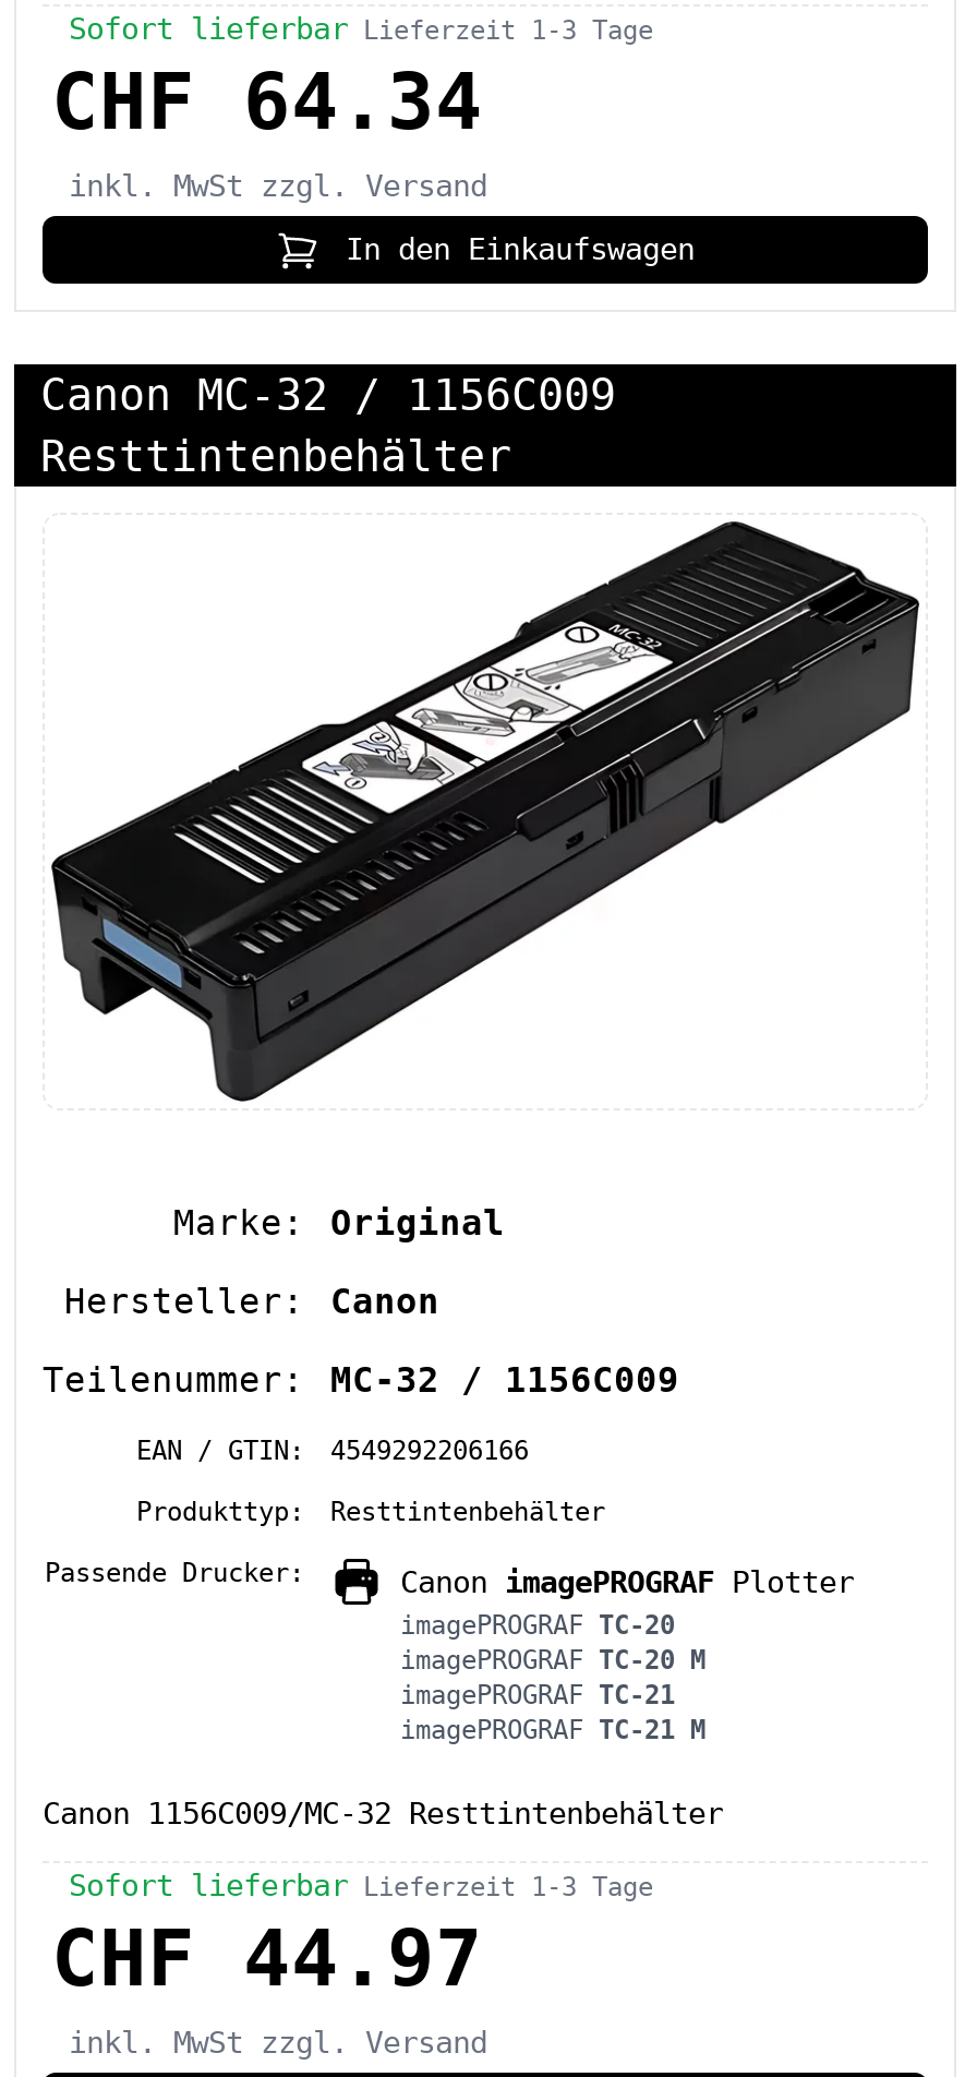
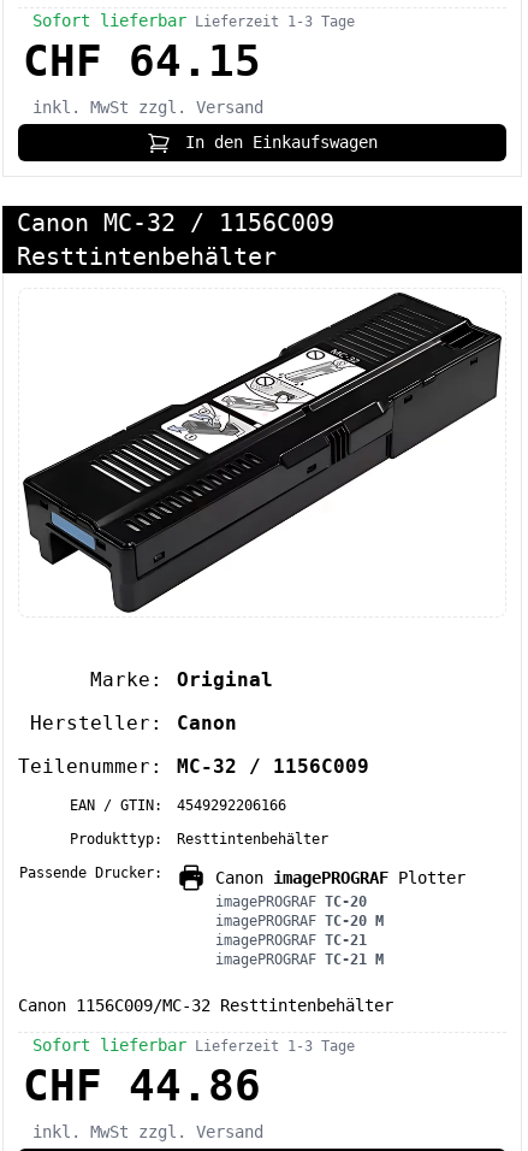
- CHF 64.34
+ CHF 64.15

- CHF 44.97
+ CHF 44.86
